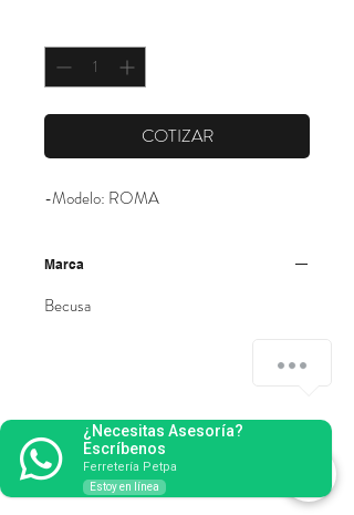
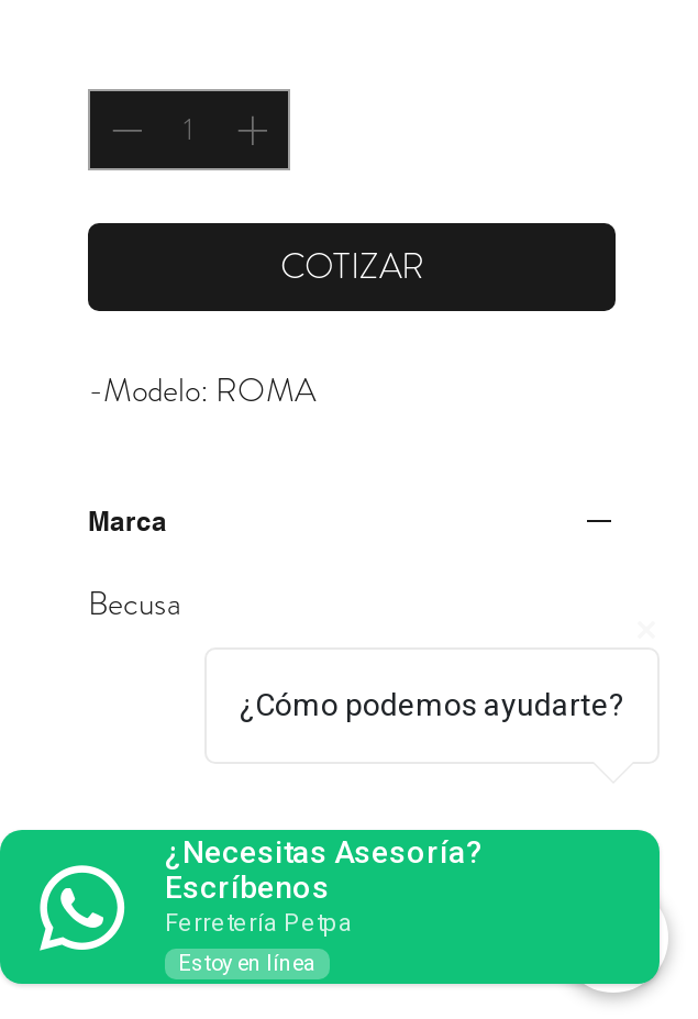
+ ¿Cómo podemos ayudarte?
